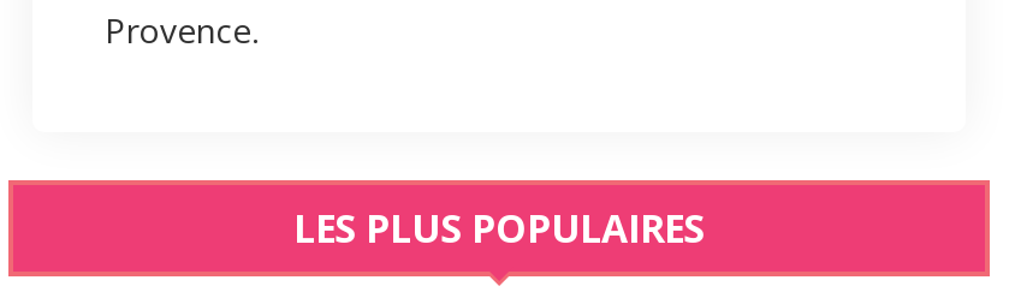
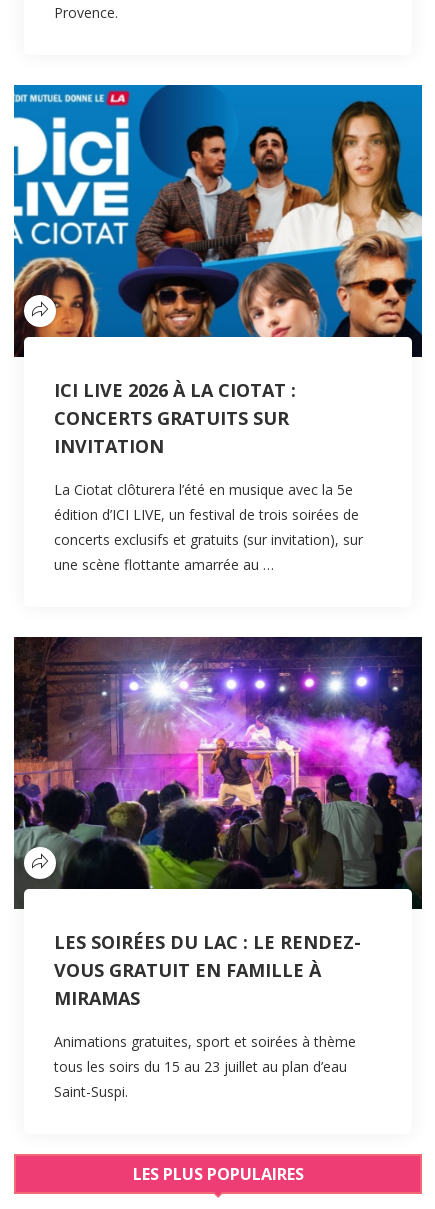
+ [image]
+ ICI LIVE 2026 À LA CIOTAT :
+ CONCERTS GRATUITS SUR
+ INVITATION
+ La Ciotat clôturera l’été en musique avec la 5e
+ édition d’ICI LIVE, un festival de trois soirées de
+ concerts exclusifs et gratuits (sur invitation), sur
+ une scène flottante amarrée au …

+ [image]
+ LES SOIRÉES DU LAC : LE RENDEZ-
+ VOUS GRATUIT EN FAMILLE À
+ MIRAMAS
+ Animations gratuites, sport et soirées à thème
+ tous les soirs du 15 au 23 juillet au plan d’eau
+ Saint-Suspi.
